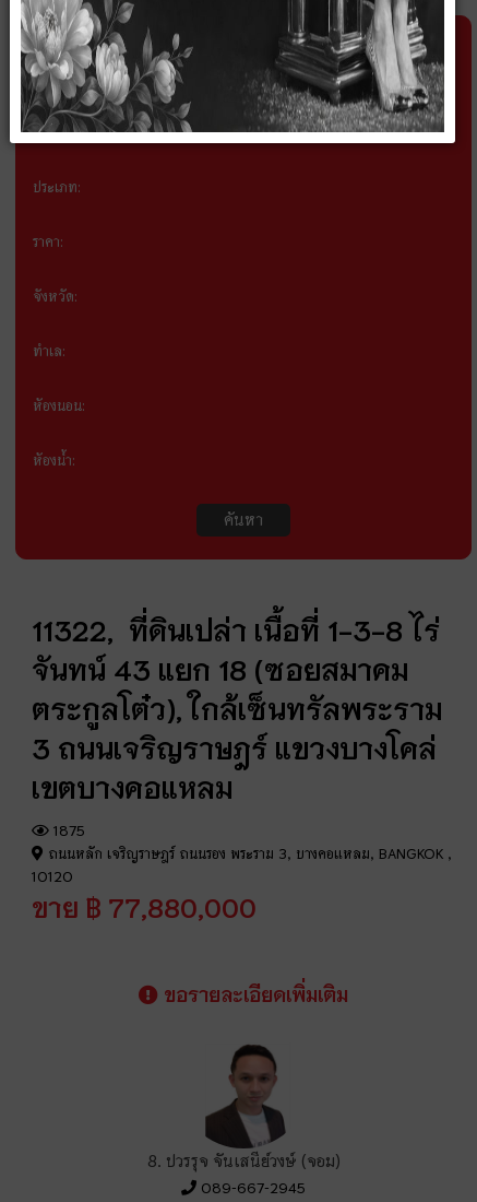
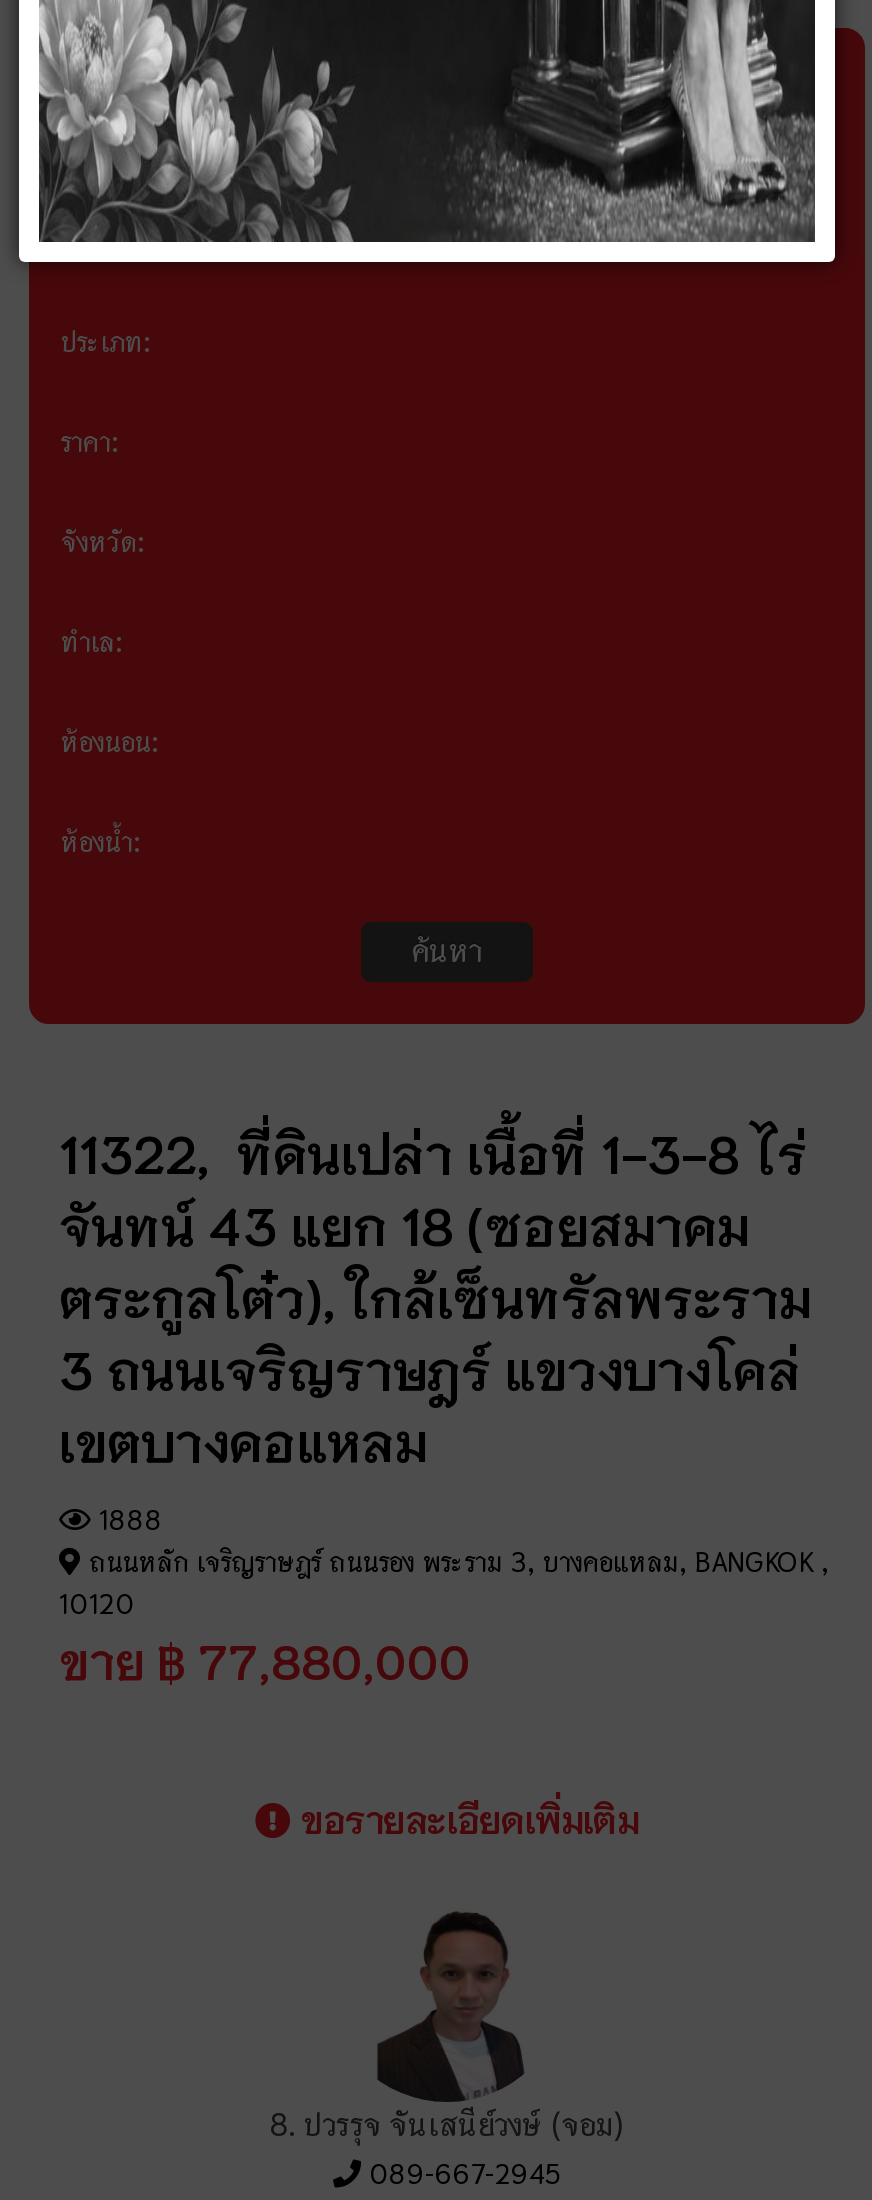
- 1875
+ 1888
